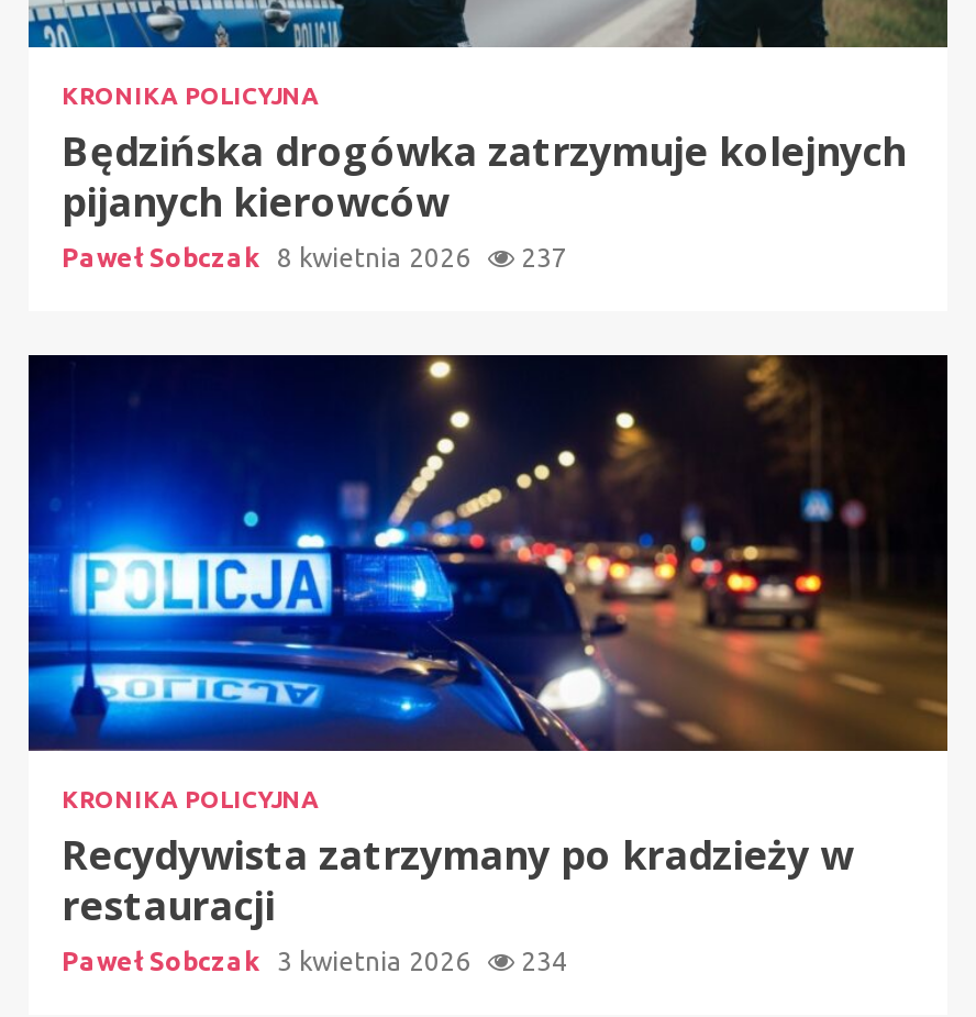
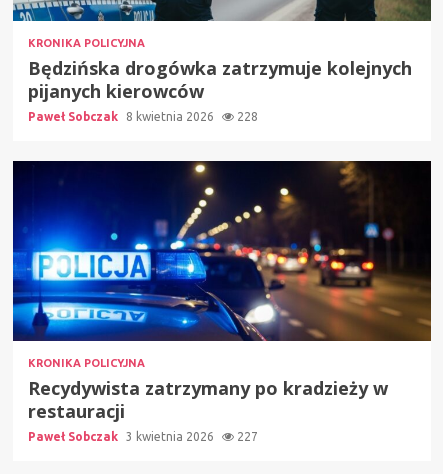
- Paweł Sobczak 8 kwietnia 2026 237
+ Paweł Sobczak 8 kwietnia 2026 228

- Paweł Sobczak 3 kwietnia 2026 234
+ Paweł Sobczak 3 kwietnia 2026 227
